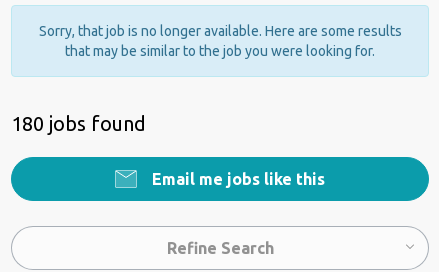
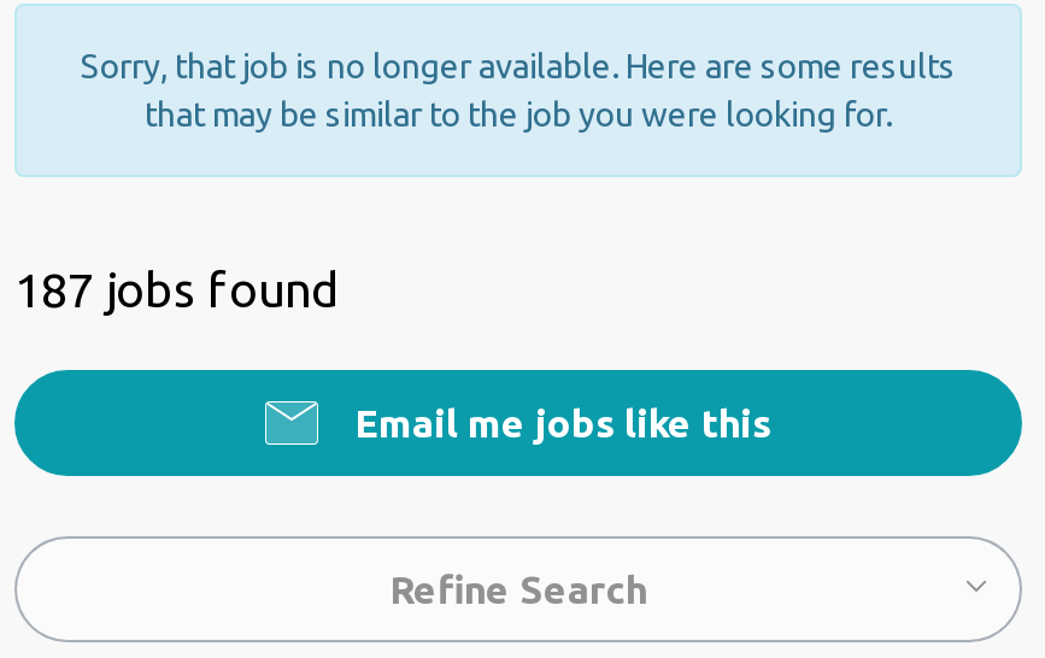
- 180 jobs found
+ 187 jobs found
